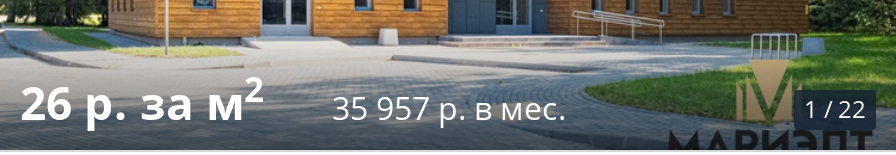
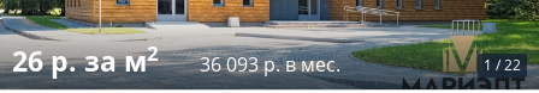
- 35 957 р. в мес.
+ 36 093 р. в мес.
